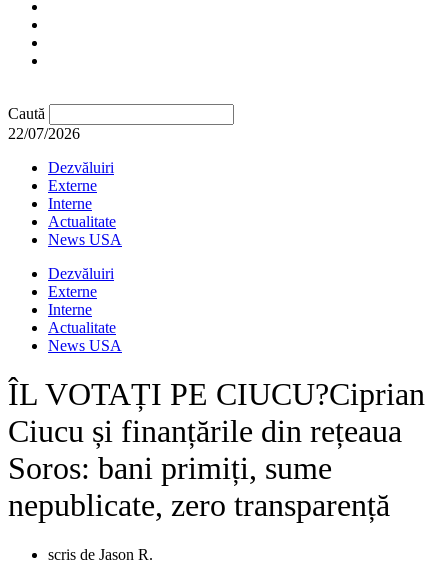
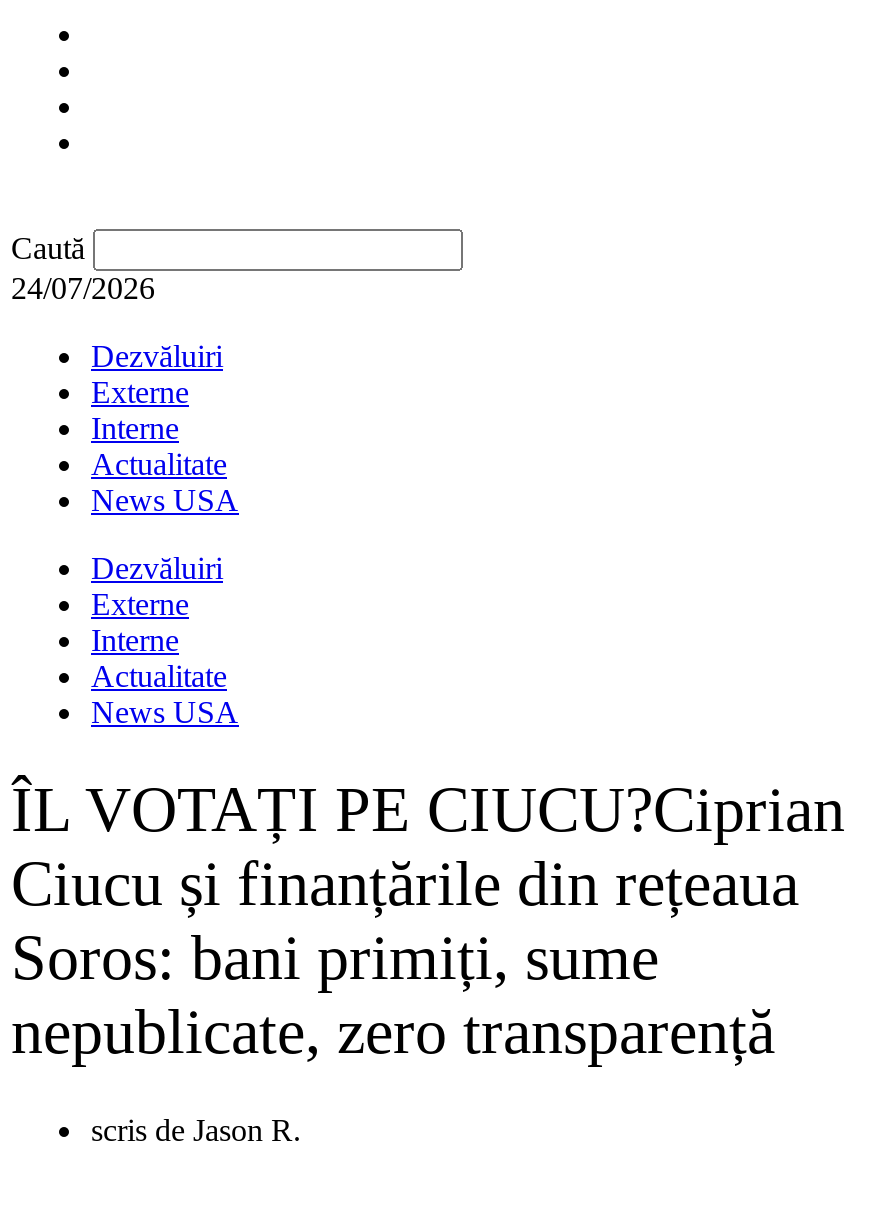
- 22/07/2026
+ 24/07/2026
